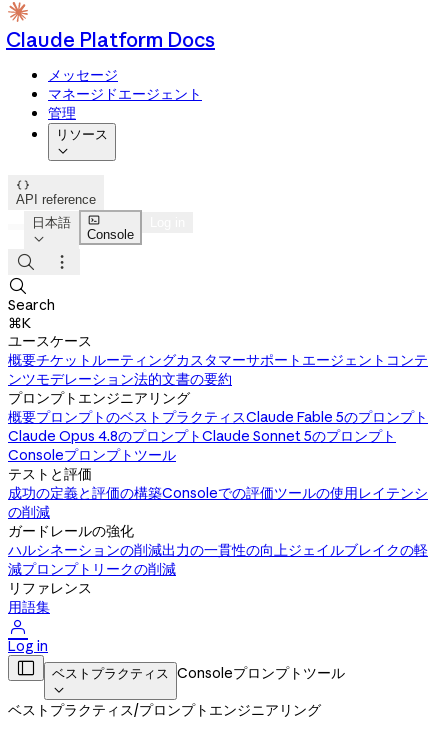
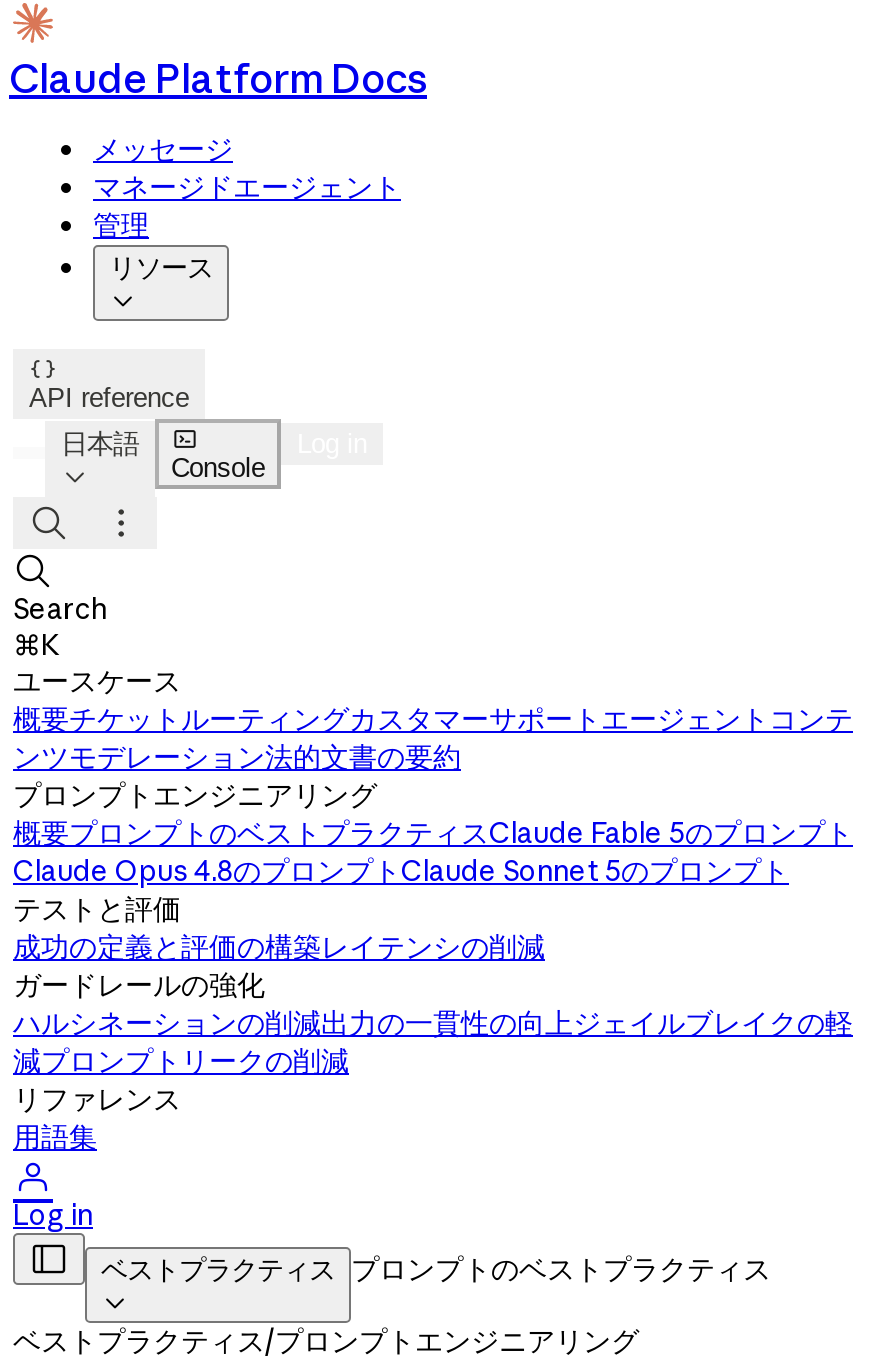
- Consoleプロンプトツール

- 成功の定義と評価の構築Consoleでの評価ツールの使用レイテンシ
- の削減
+ 成功の定義と評価の構築レイテンシの削減

- Consoleプロンプトツール
+ プロンプトのベストプラクティス
